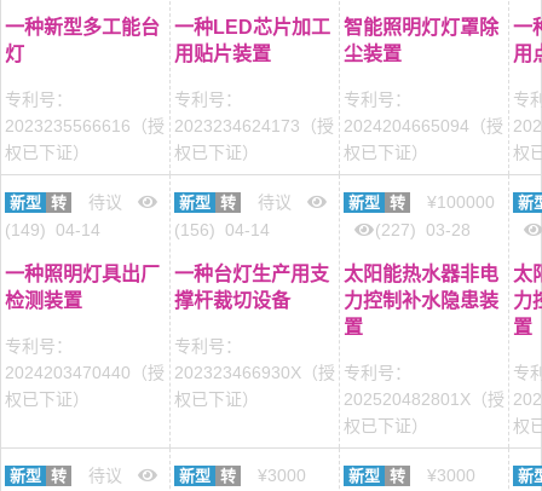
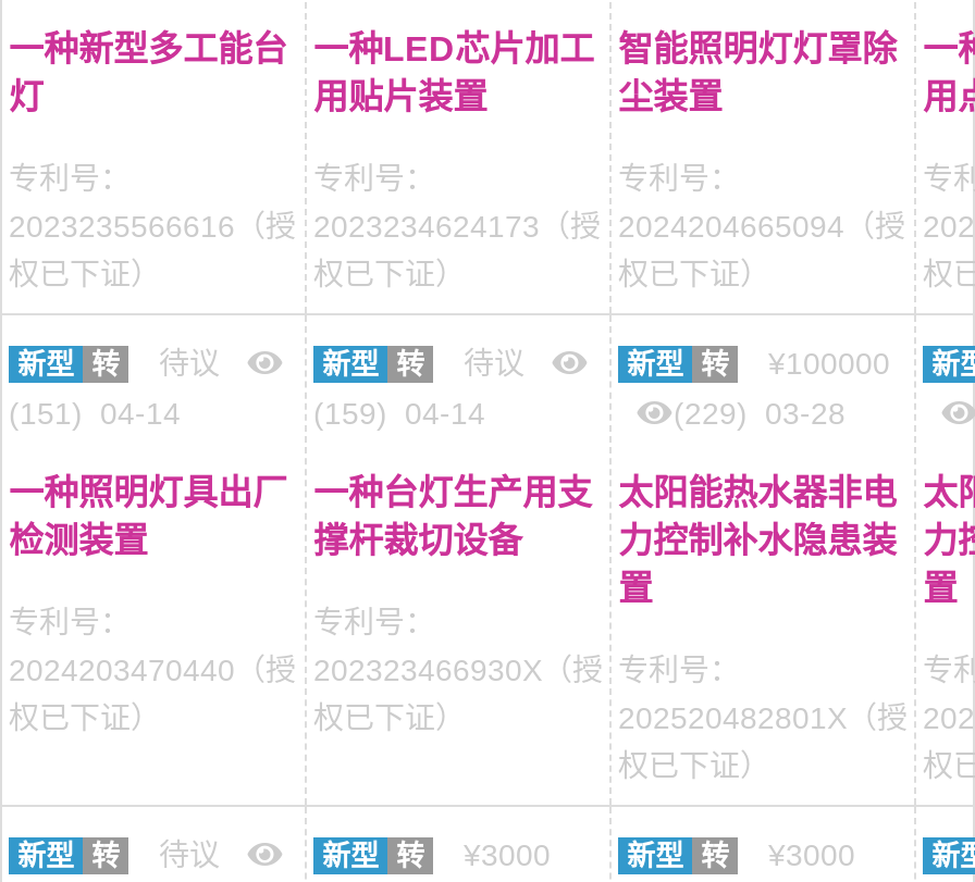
- (149) 04-14
+ (151) 04-14

- (156) 04-14
+ (159) 04-14

- (227) 03-28
+ (229) 03-28
